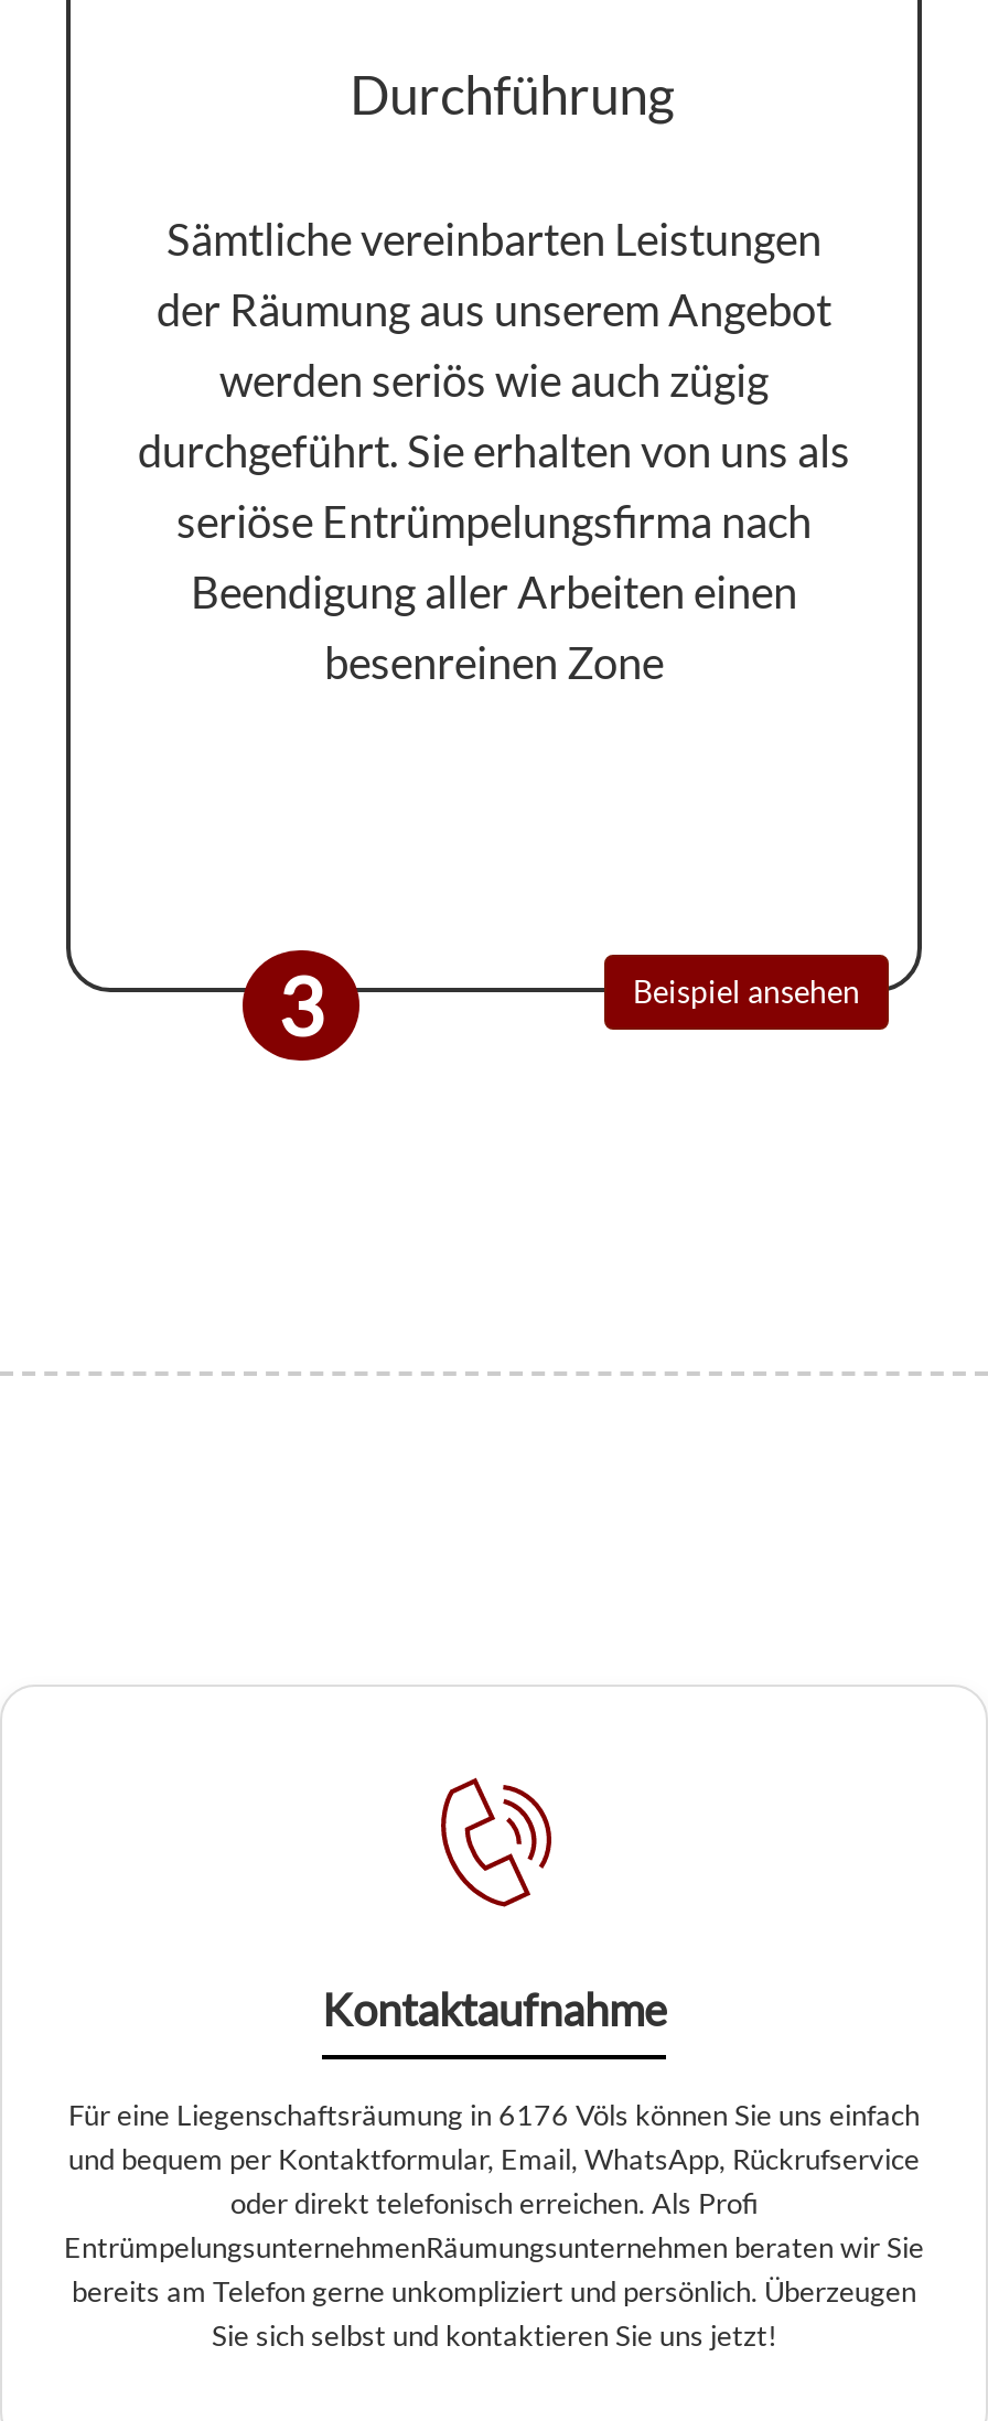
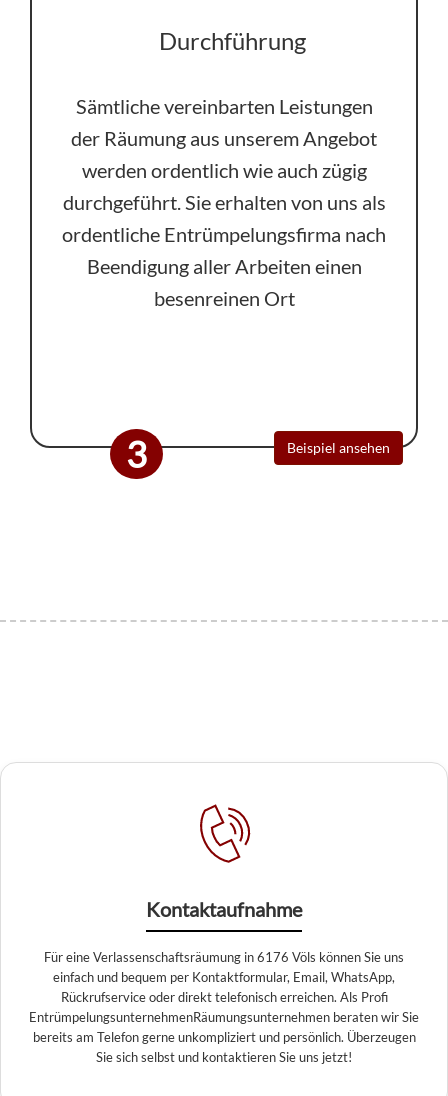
- werden seriös wie auch zügig
+ werden ordentlich wie auch zügig

- seriöse Entrümpelungsfirma nach
+ ordentliche Entrümpelungsfirma nach

- besenreinen Zone
+ besenreinen Ort

- Für eine Liegenschaftsräumung in 6176 Völs können Sie uns einfach
- und bequem per Kontaktformular, Email, WhatsApp, Rückrufservice
- oder direkt telefonisch erreichen. Als Profi
+ Für eine Verlassenschaftsräumung in 6176 Völs können Sie uns
+ einfach und bequem per Kontaktformular, Email, WhatsApp,
+ Rückrufservice oder direkt telefonisch erreichen. Als Profi
